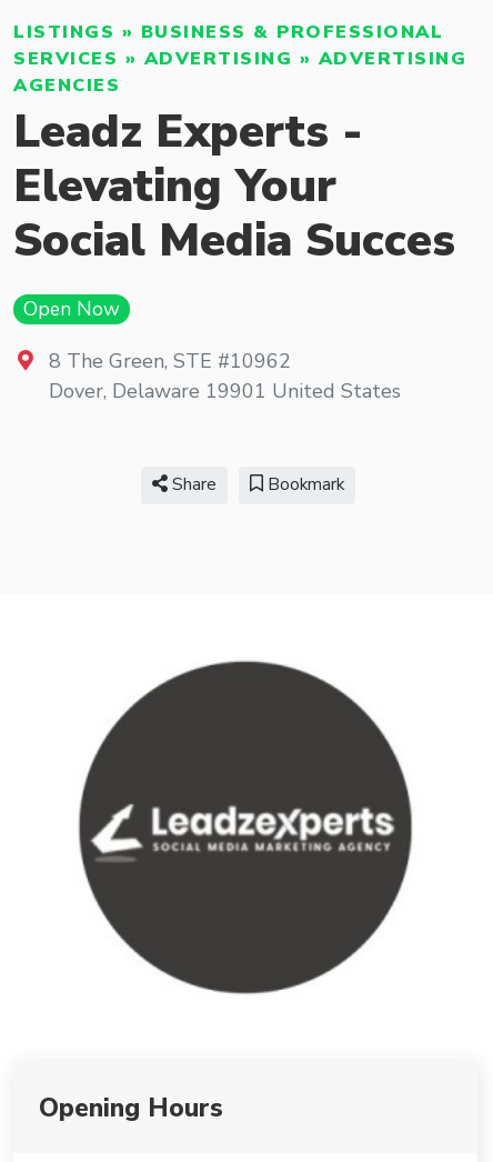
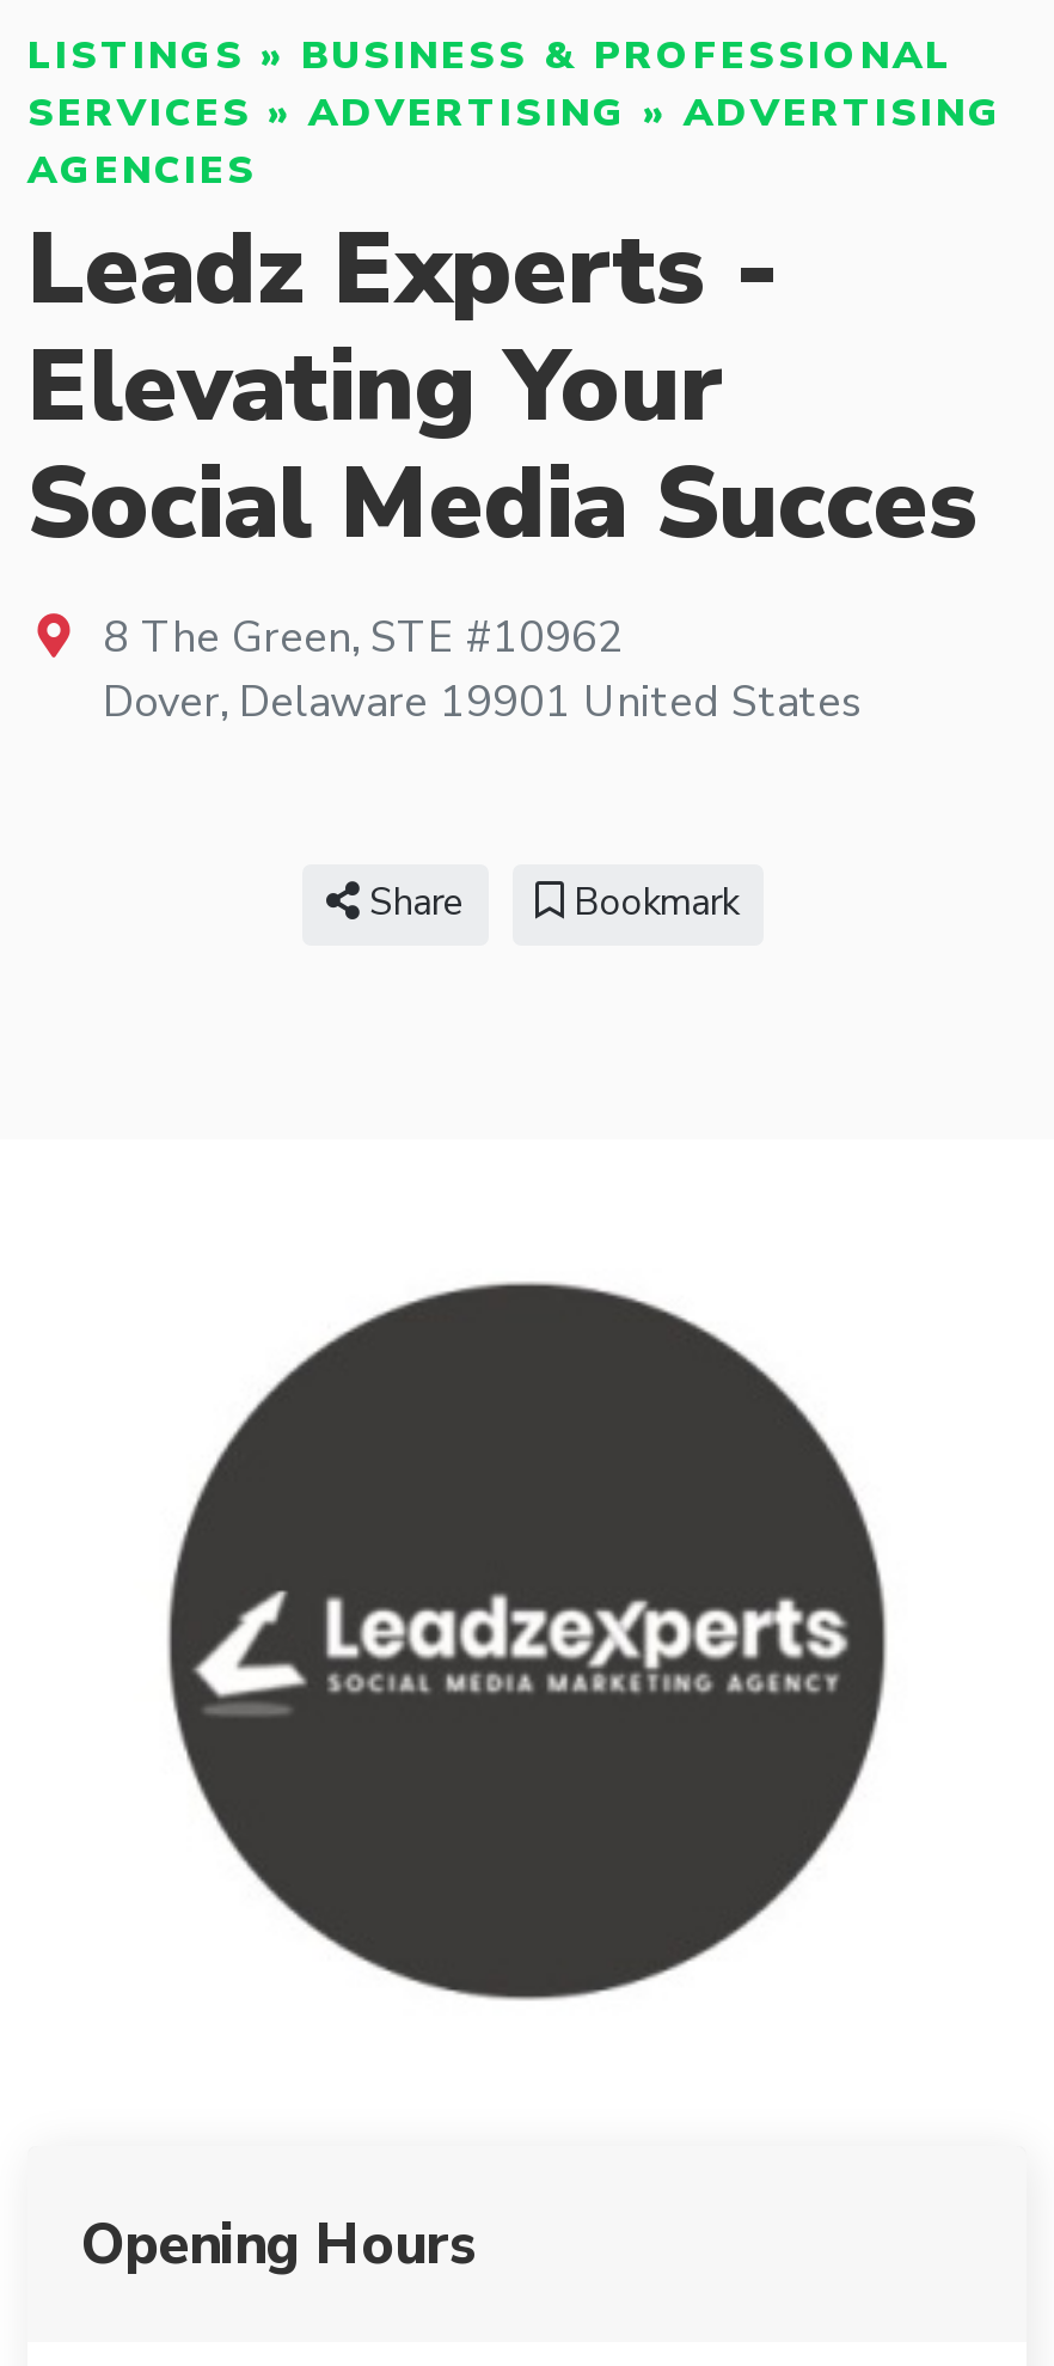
- Open Now
